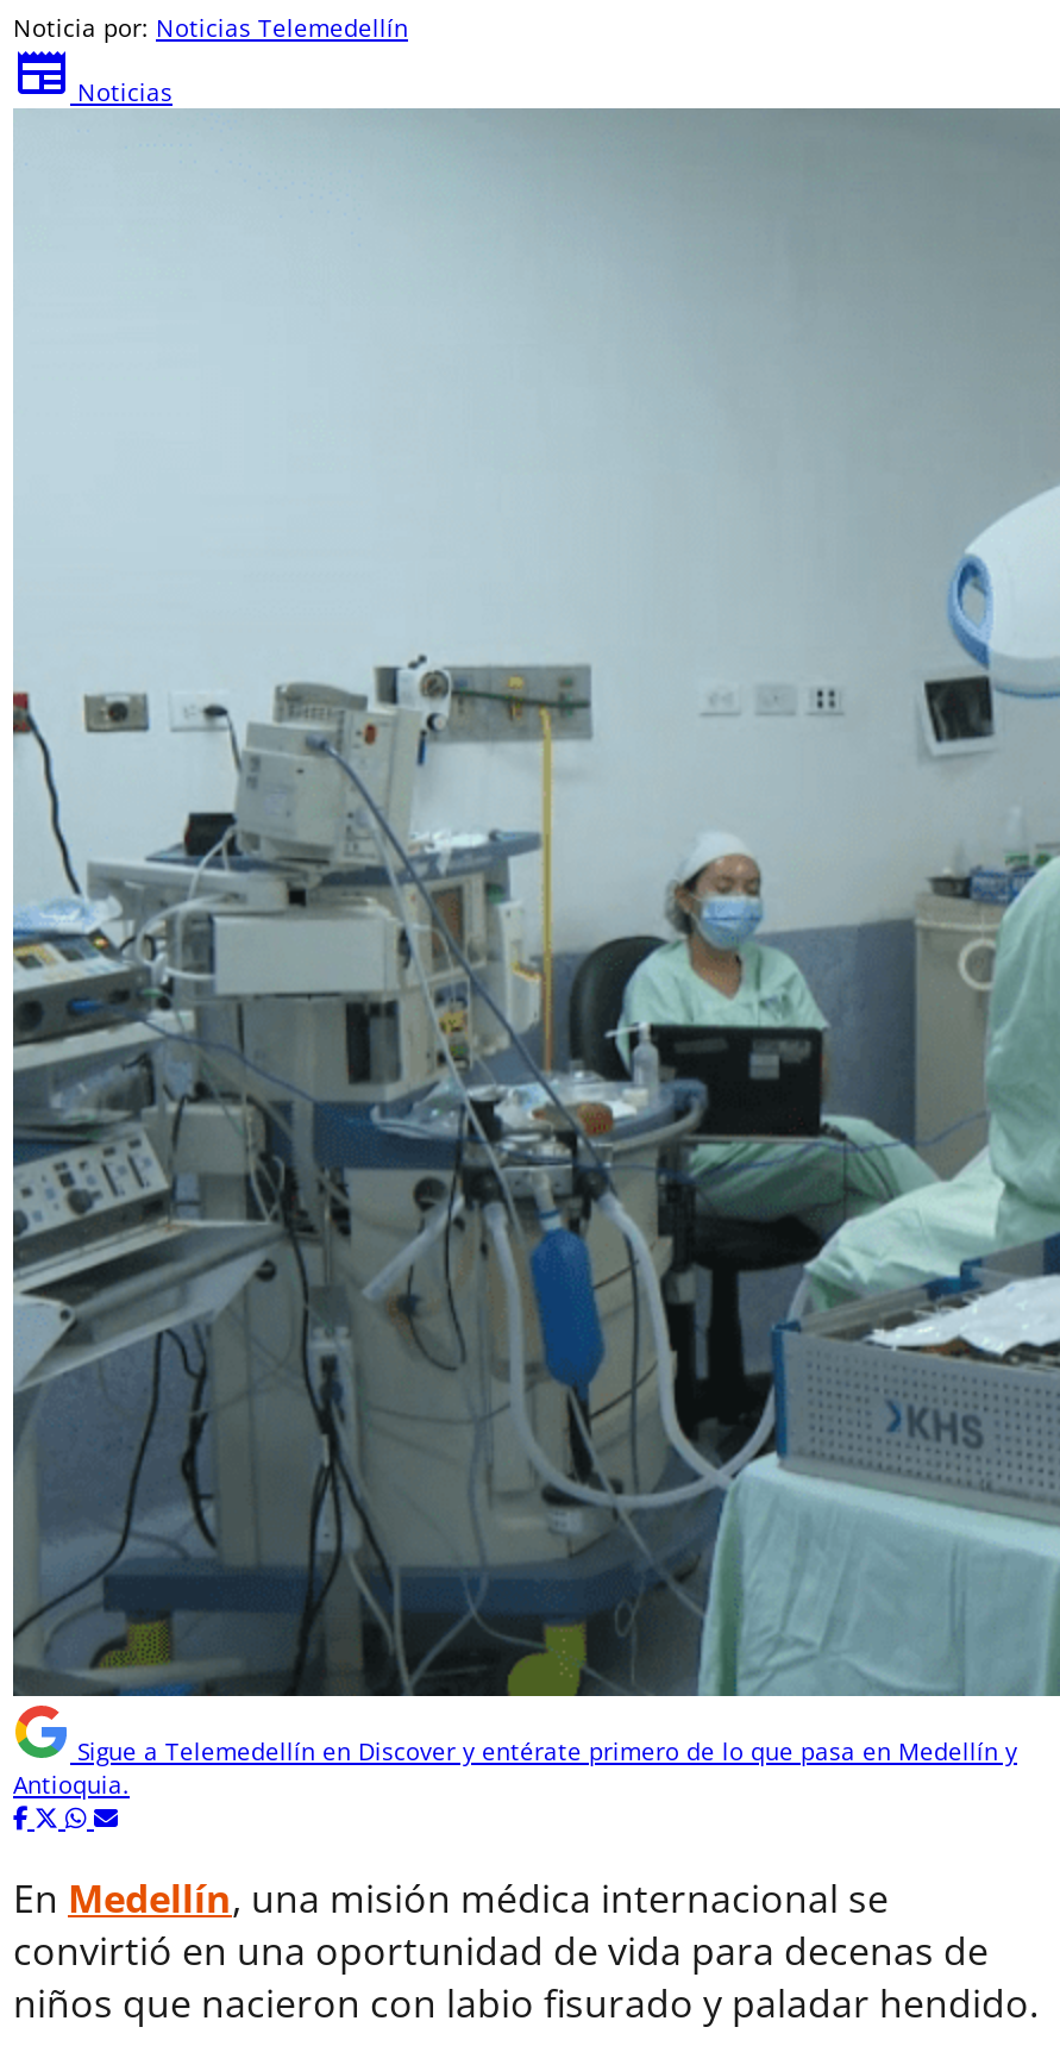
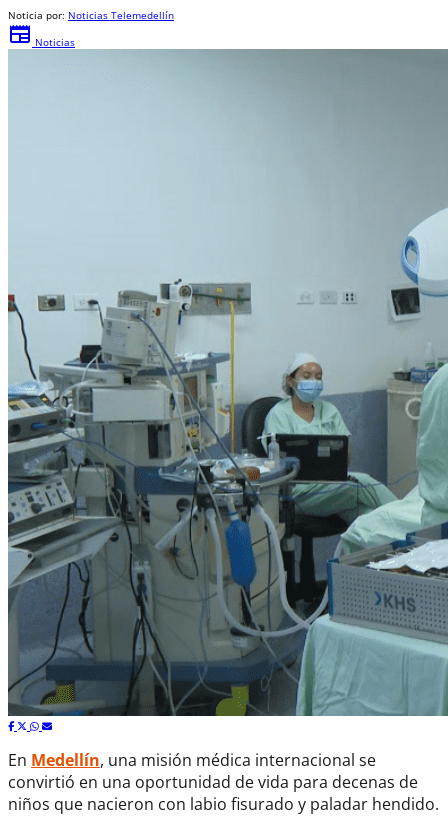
- Sigue a Telemedellín en Discover y entérate primero de lo que pasa en Medellín y
- Antioquia.
